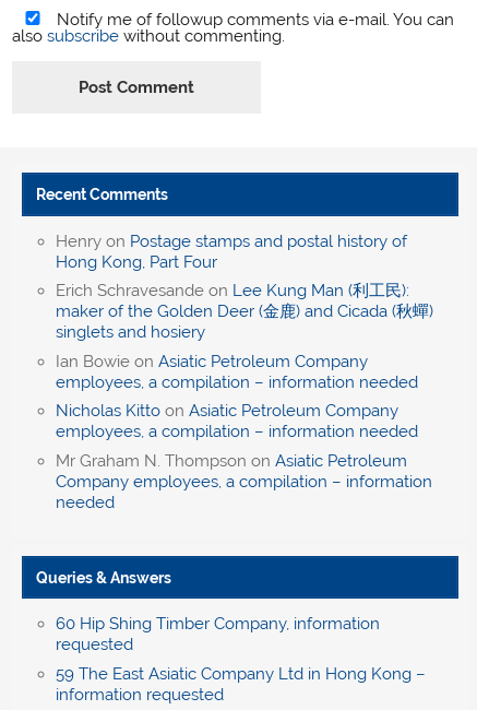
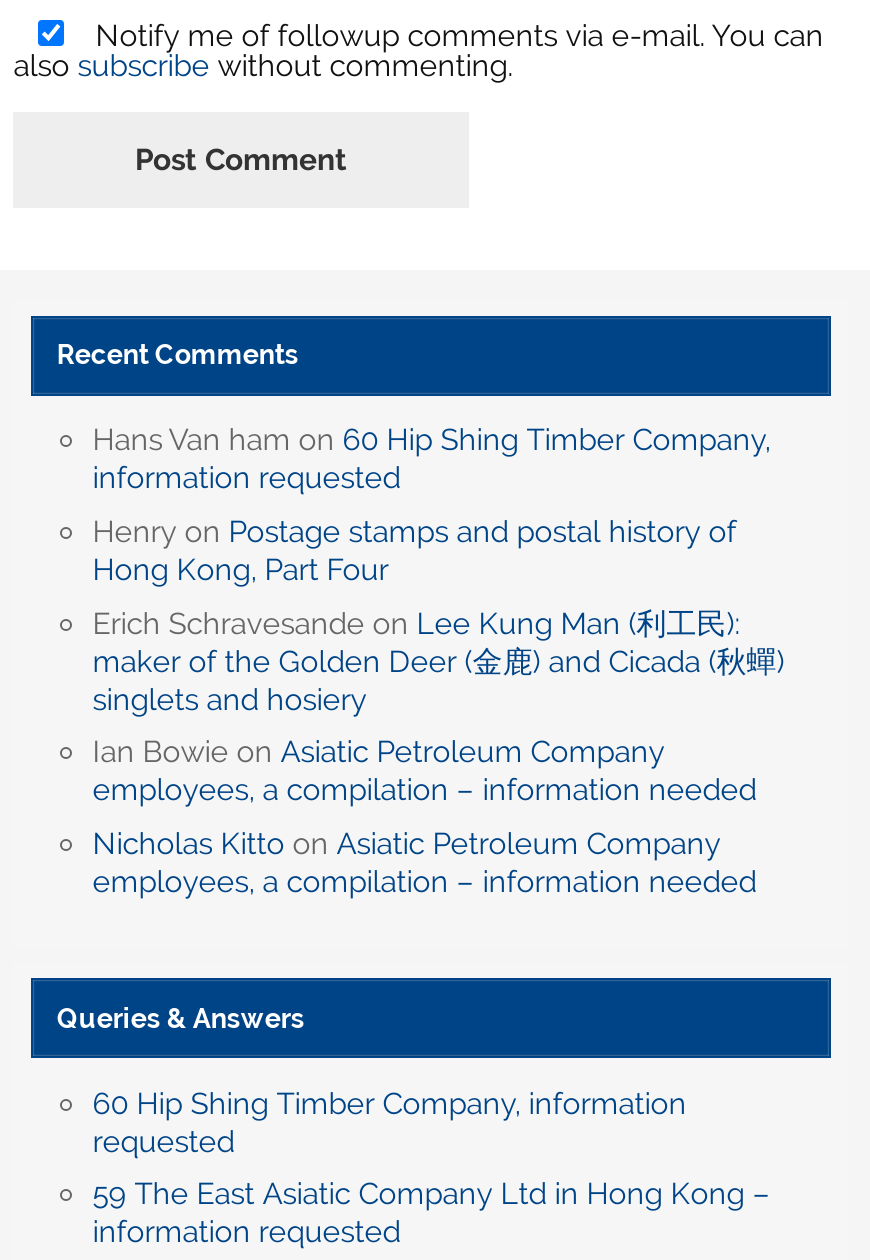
+ Hans Van ham on 60 Hip Shing Timber Company,
+ information requested

moved down: Henry on Postage stamps and postal history of | Hong Kong, Part Four | Erich Schravesande on Lee Kung Man (利工民): | ... | Nicholas Kitto on Asiatic Petroleum Company | employees, a compilation – information needed

- Mr Graham N. Thompson on Asiatic Petroleum
- Company employees, a compilation – information
- needed
